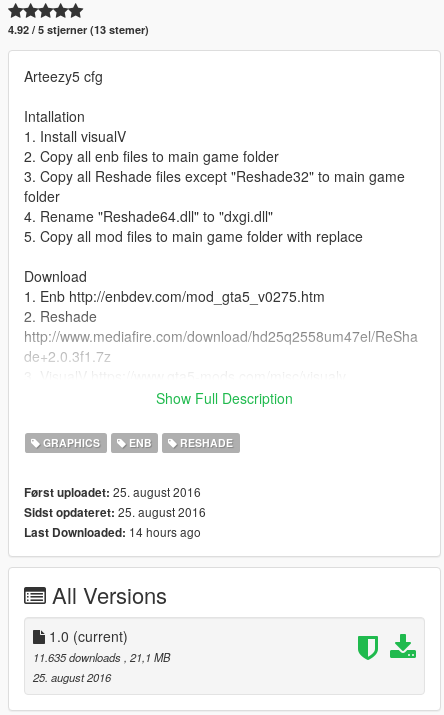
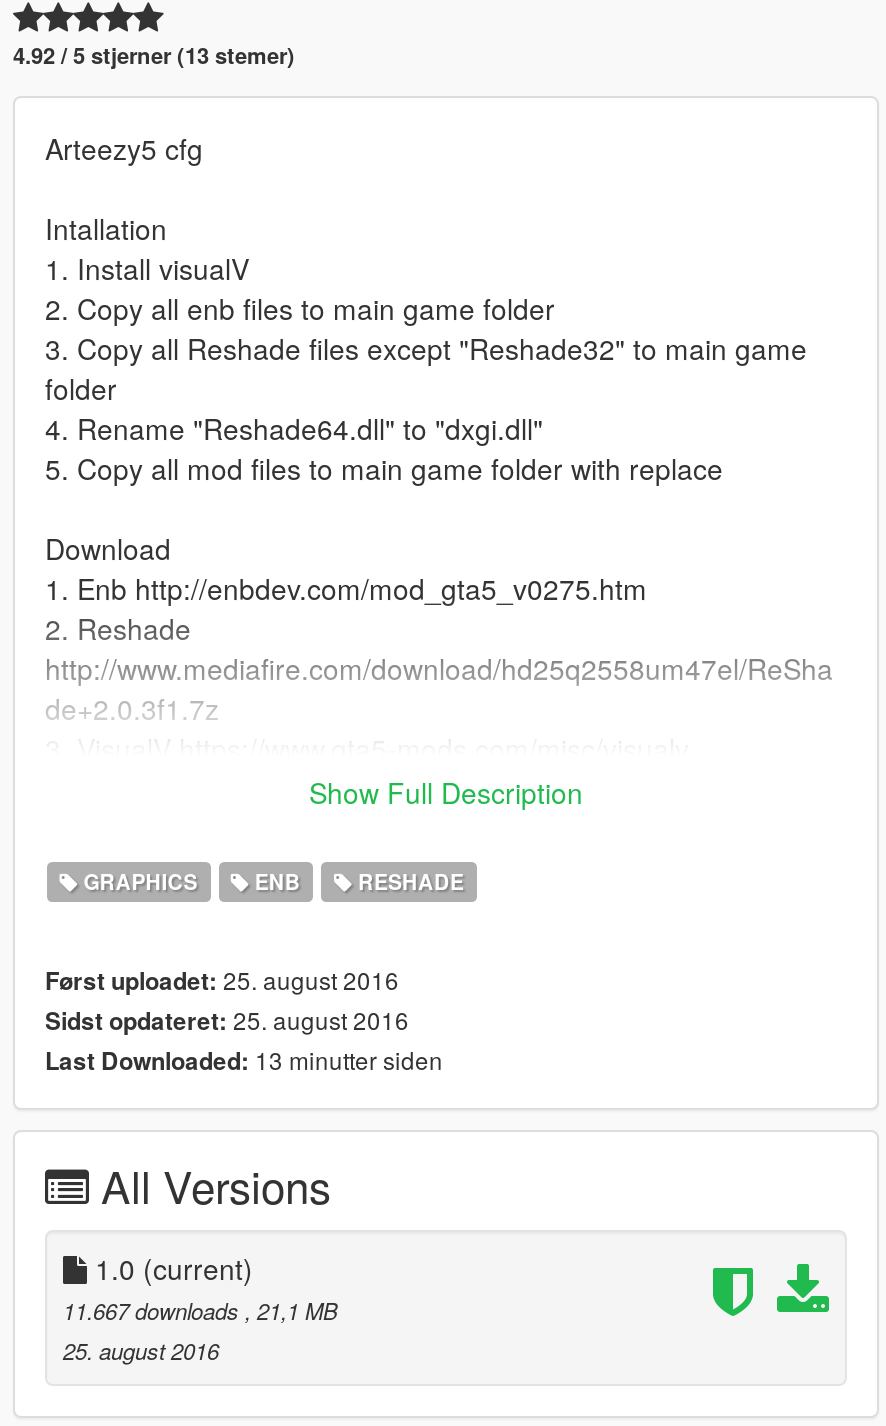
- Last Downloaded: 14 hours ago
+ Last Downloaded: 13 minutter siden

- 11.635 downloads, 21,1 MB
+ 11.667 downloads, 21,1 MB
